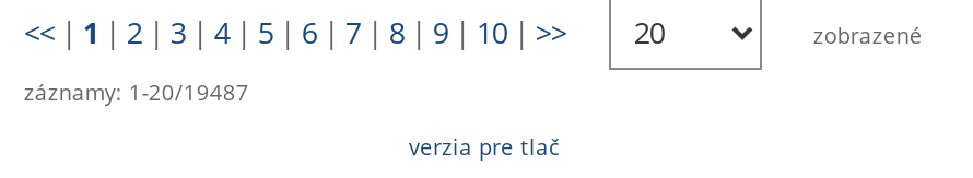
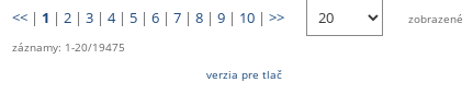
- záznamy: 1-20/19487
+ záznamy: 1-20/19475
